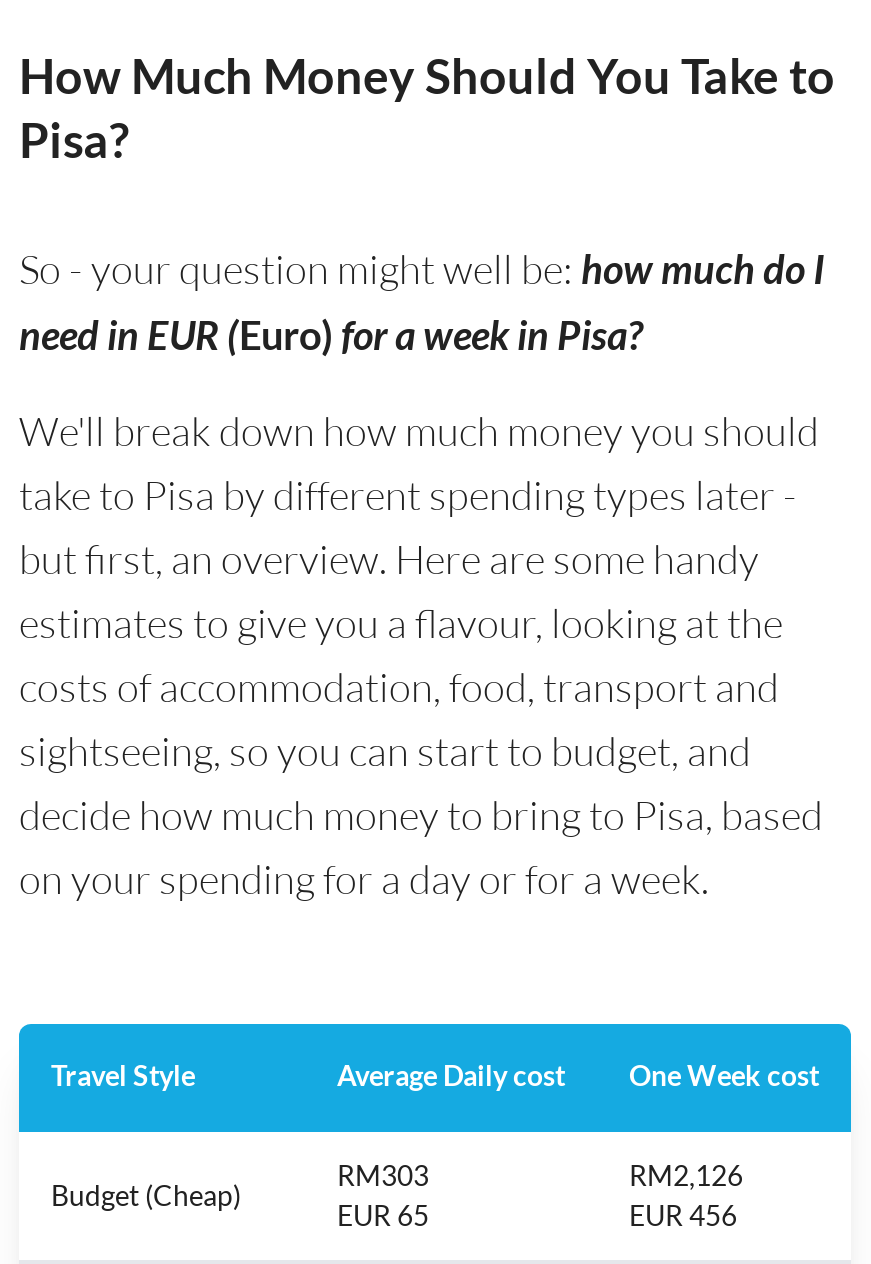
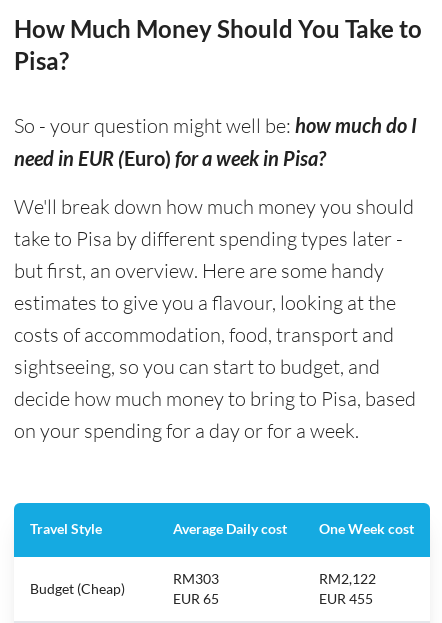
- RM2,126
- EUR 456
+ RM2,122
+ EUR 455
